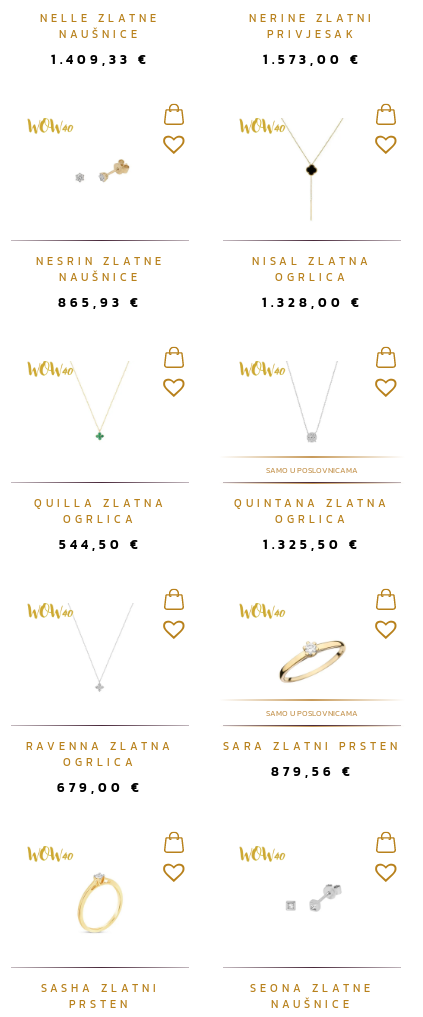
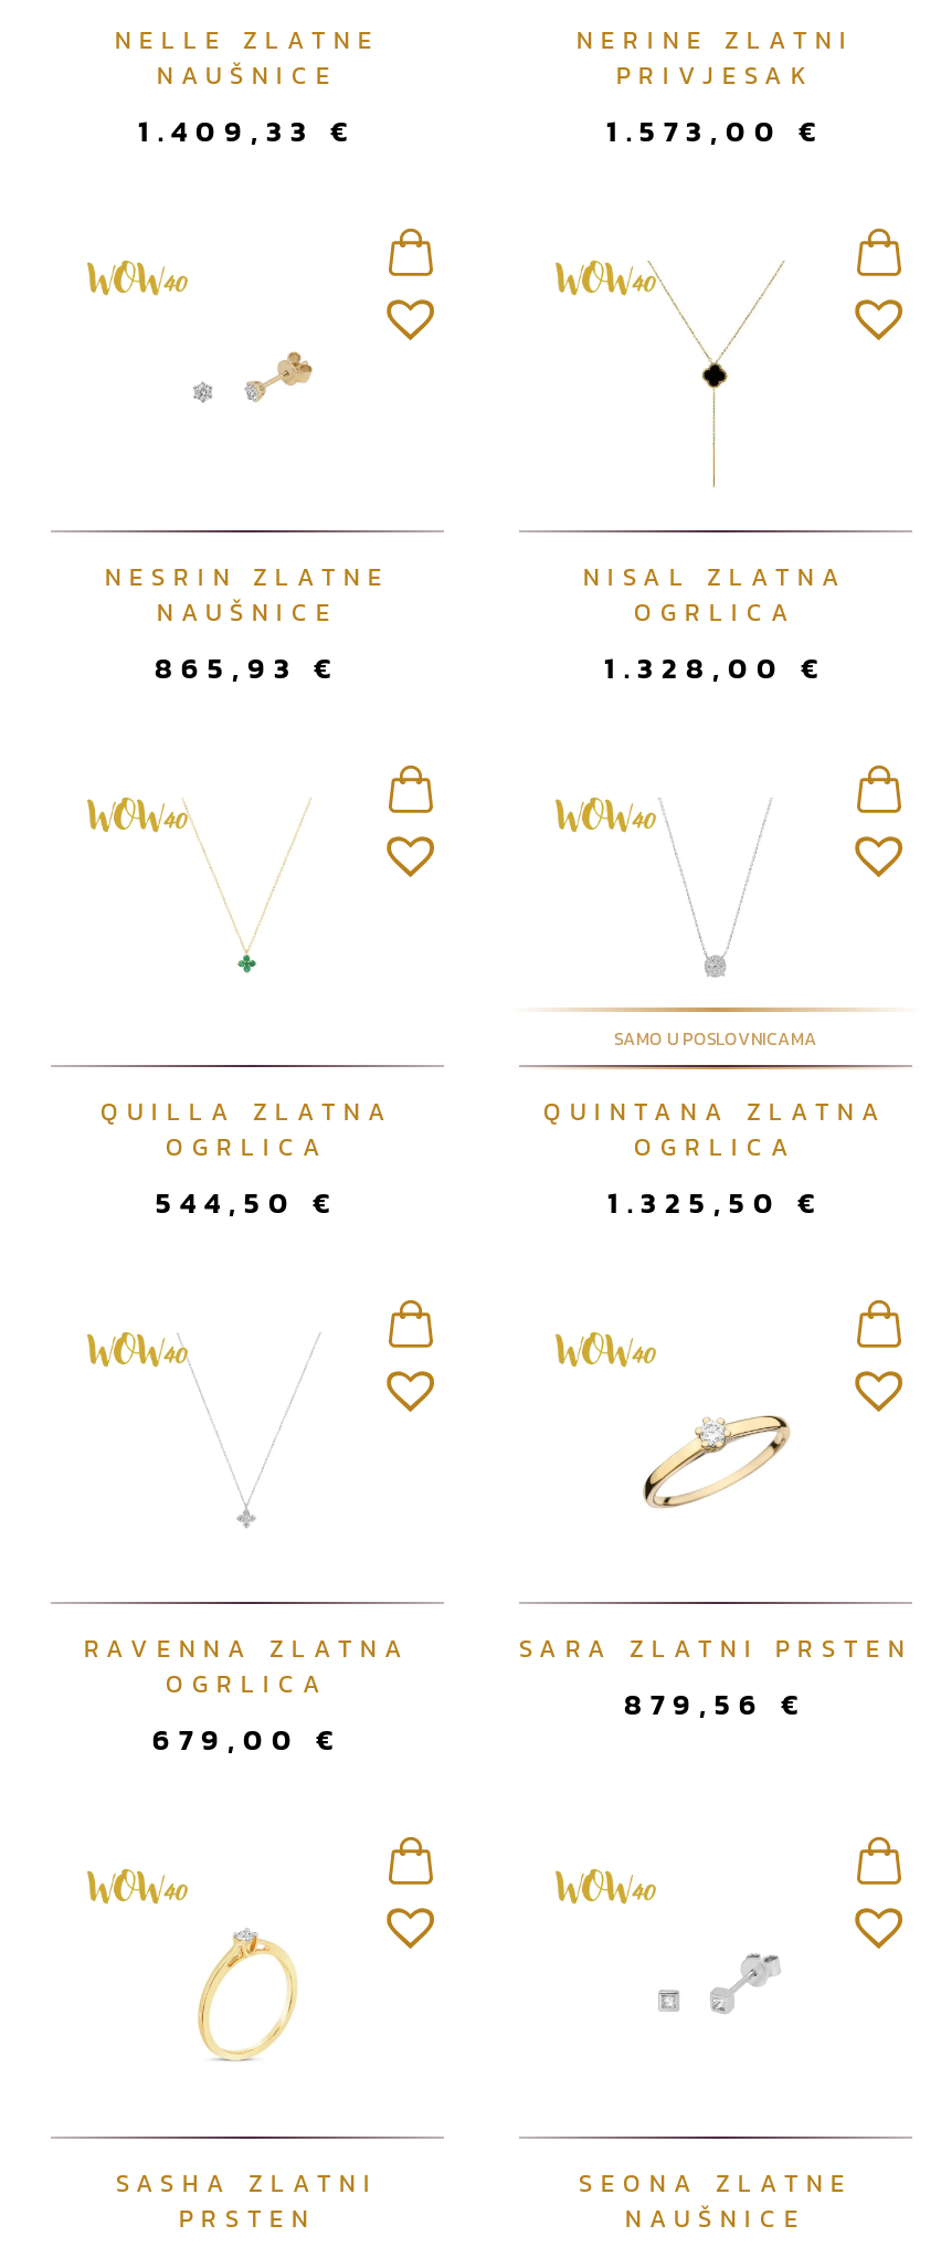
- SAMO U POSLOVNICAMA
